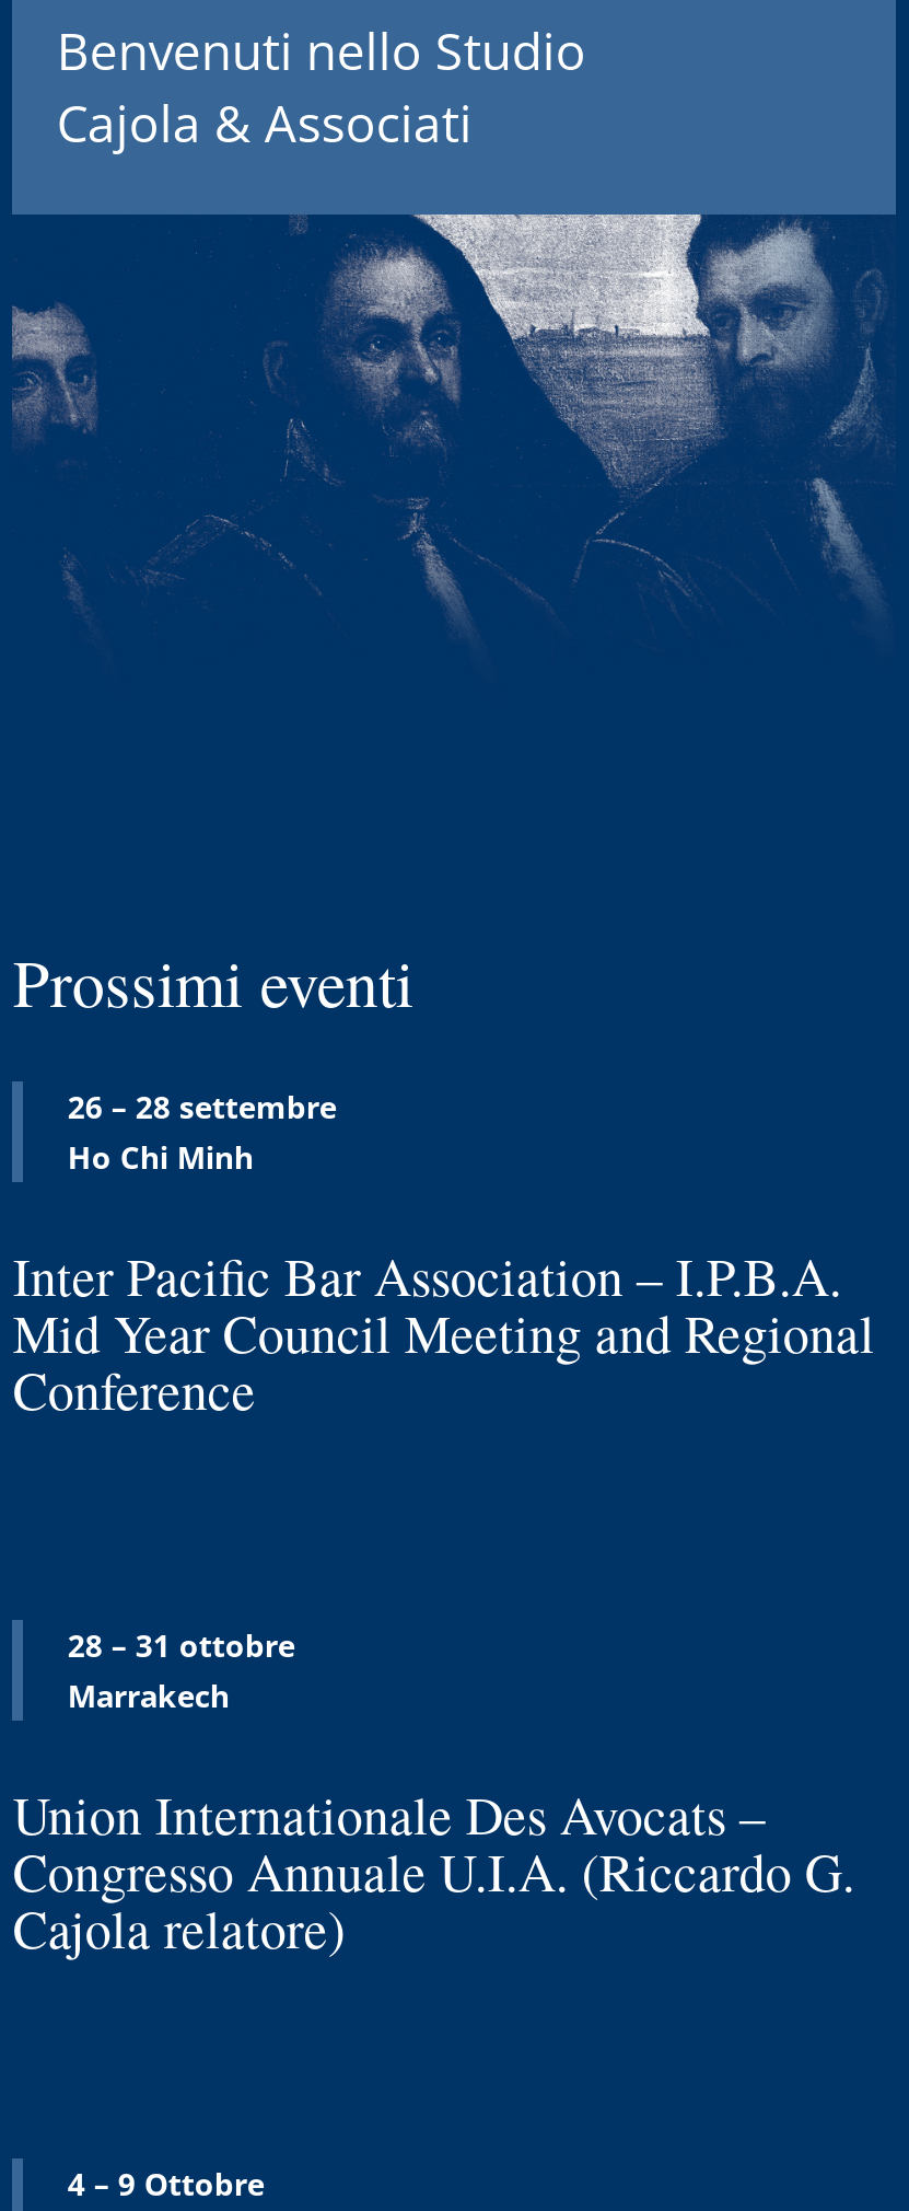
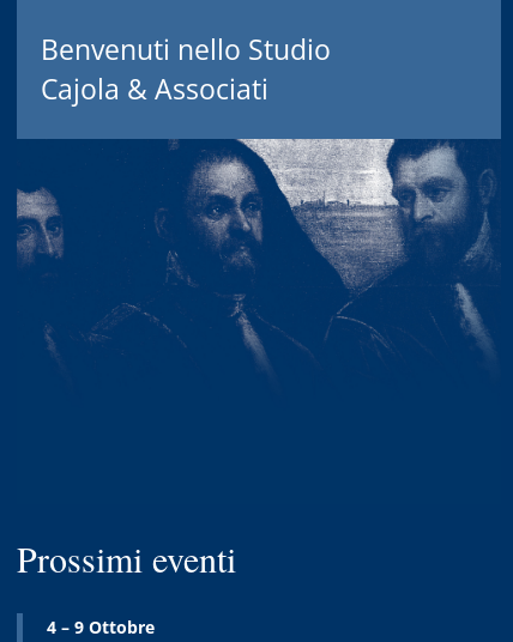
- 26 – 28 settembre
- Ho Chi Minh
- Inter Pacific Bar Association – I.P.B.A.
- Mid Year Council Meeting and Regional
- Conference

- 28 – 31 ottobre
- Marrakech
- Union Internationale Des Avocats –
- Congresso Annuale U.I.A. (Riccardo G.
- Cajola relatore)
